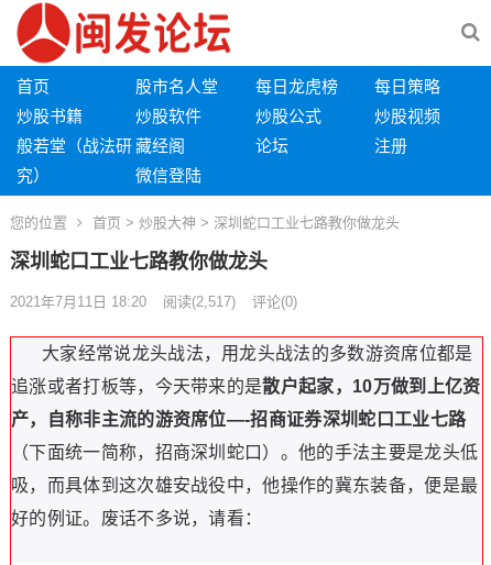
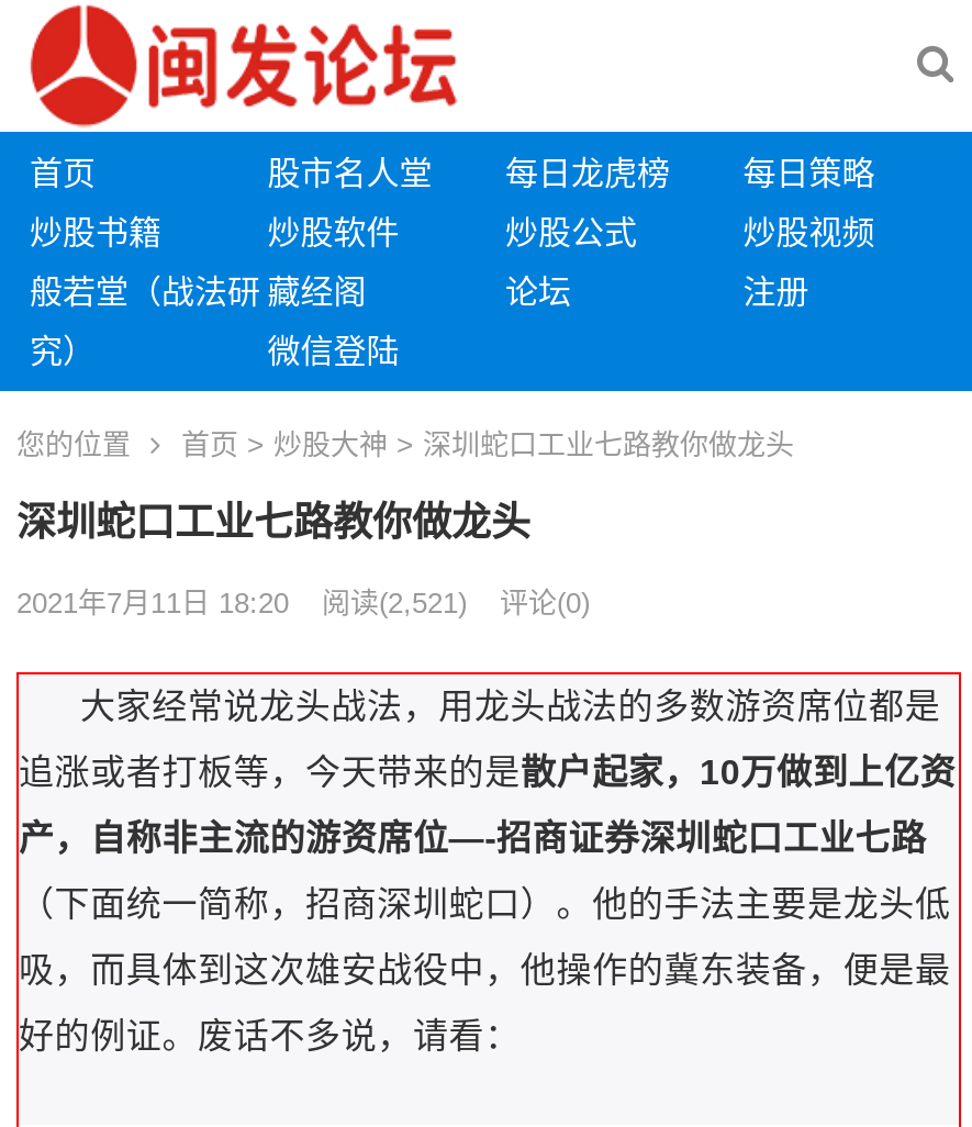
- 2021年7月11日 18:20 阅读(2,517) 评论(0)
+ 2021年7月11日 18:20 阅读(2,521) 评论(0)
